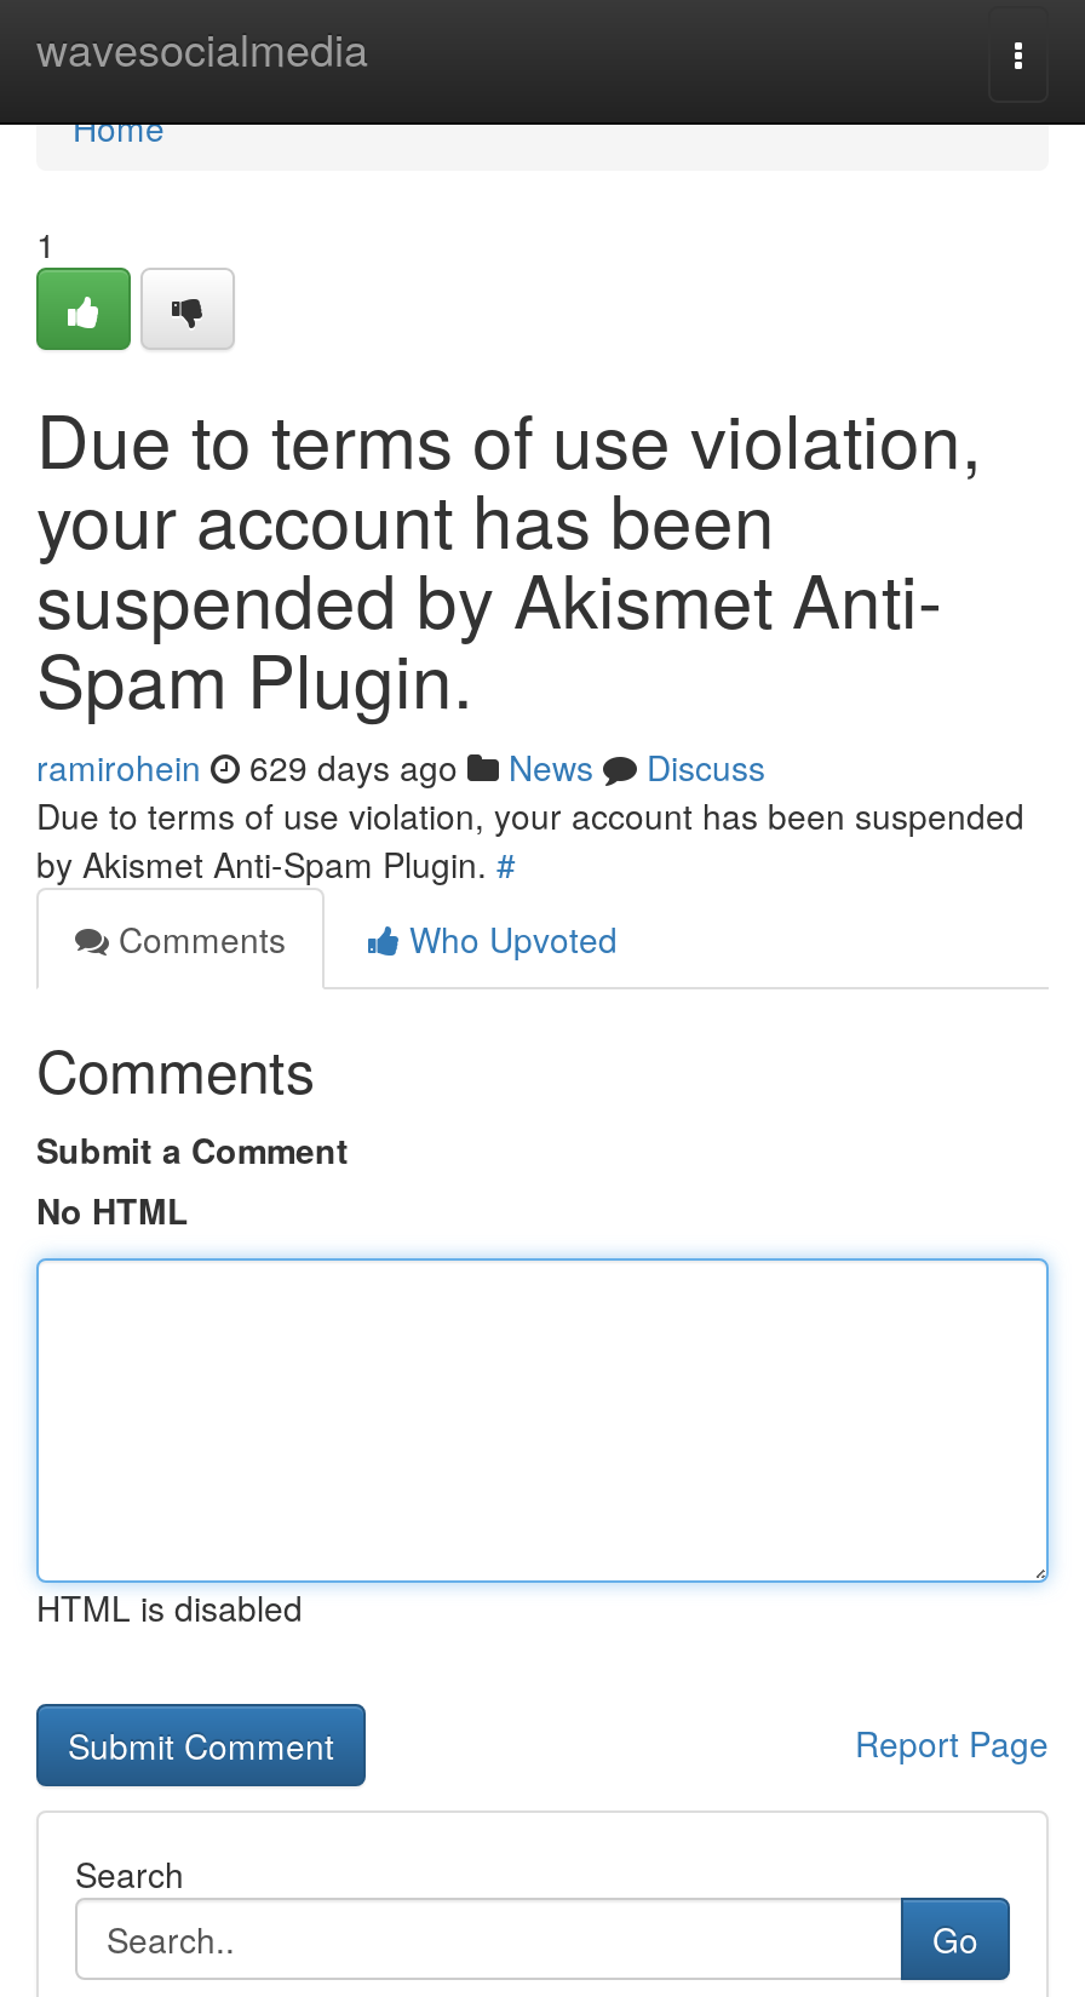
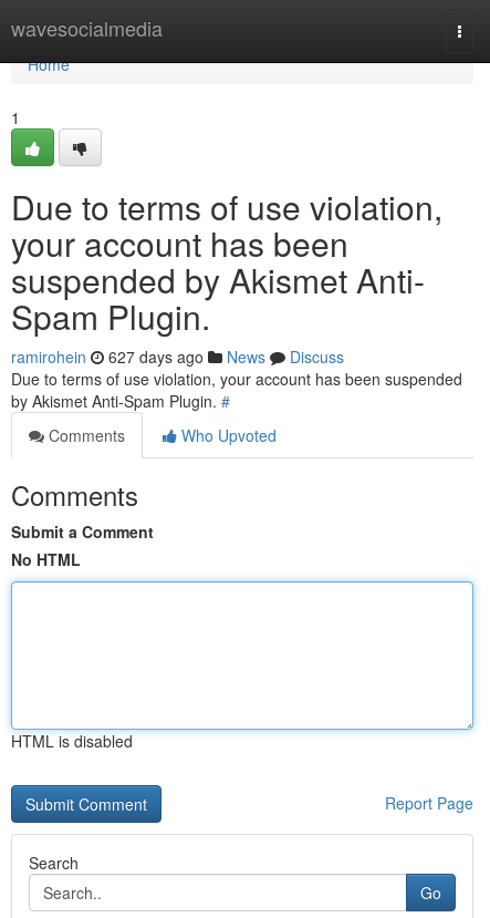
- ramirohein 629 days ago News Discuss
+ ramirohein 627 days ago News Discuss
